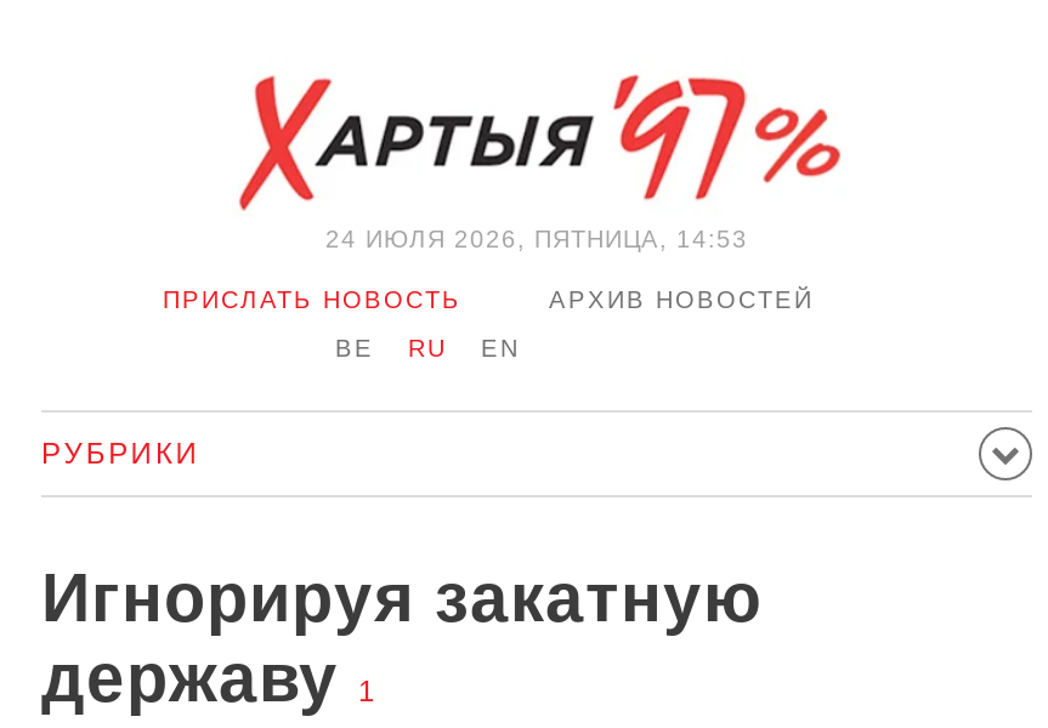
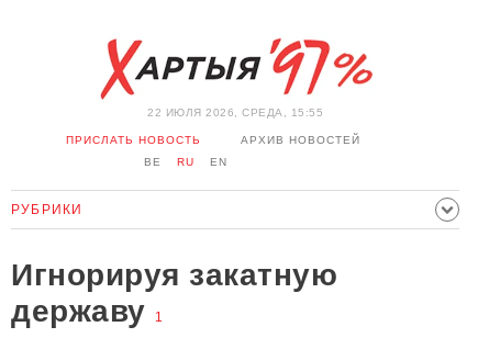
- 24 ИЮЛЯ 2026, ПЯТНИЦА, 14:53
+ 22 ИЮЛЯ 2026, СРЕДА, 15:55
